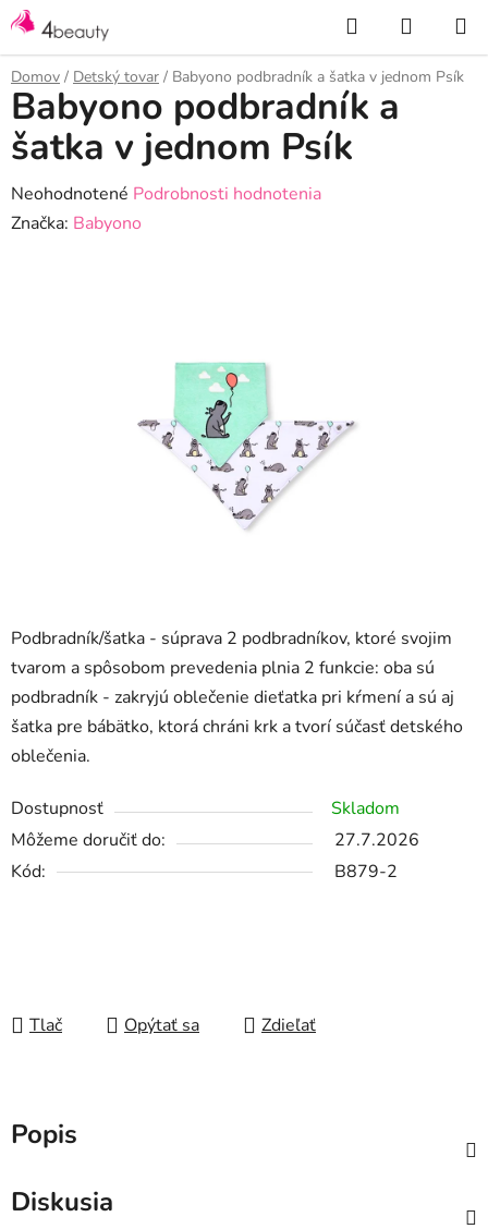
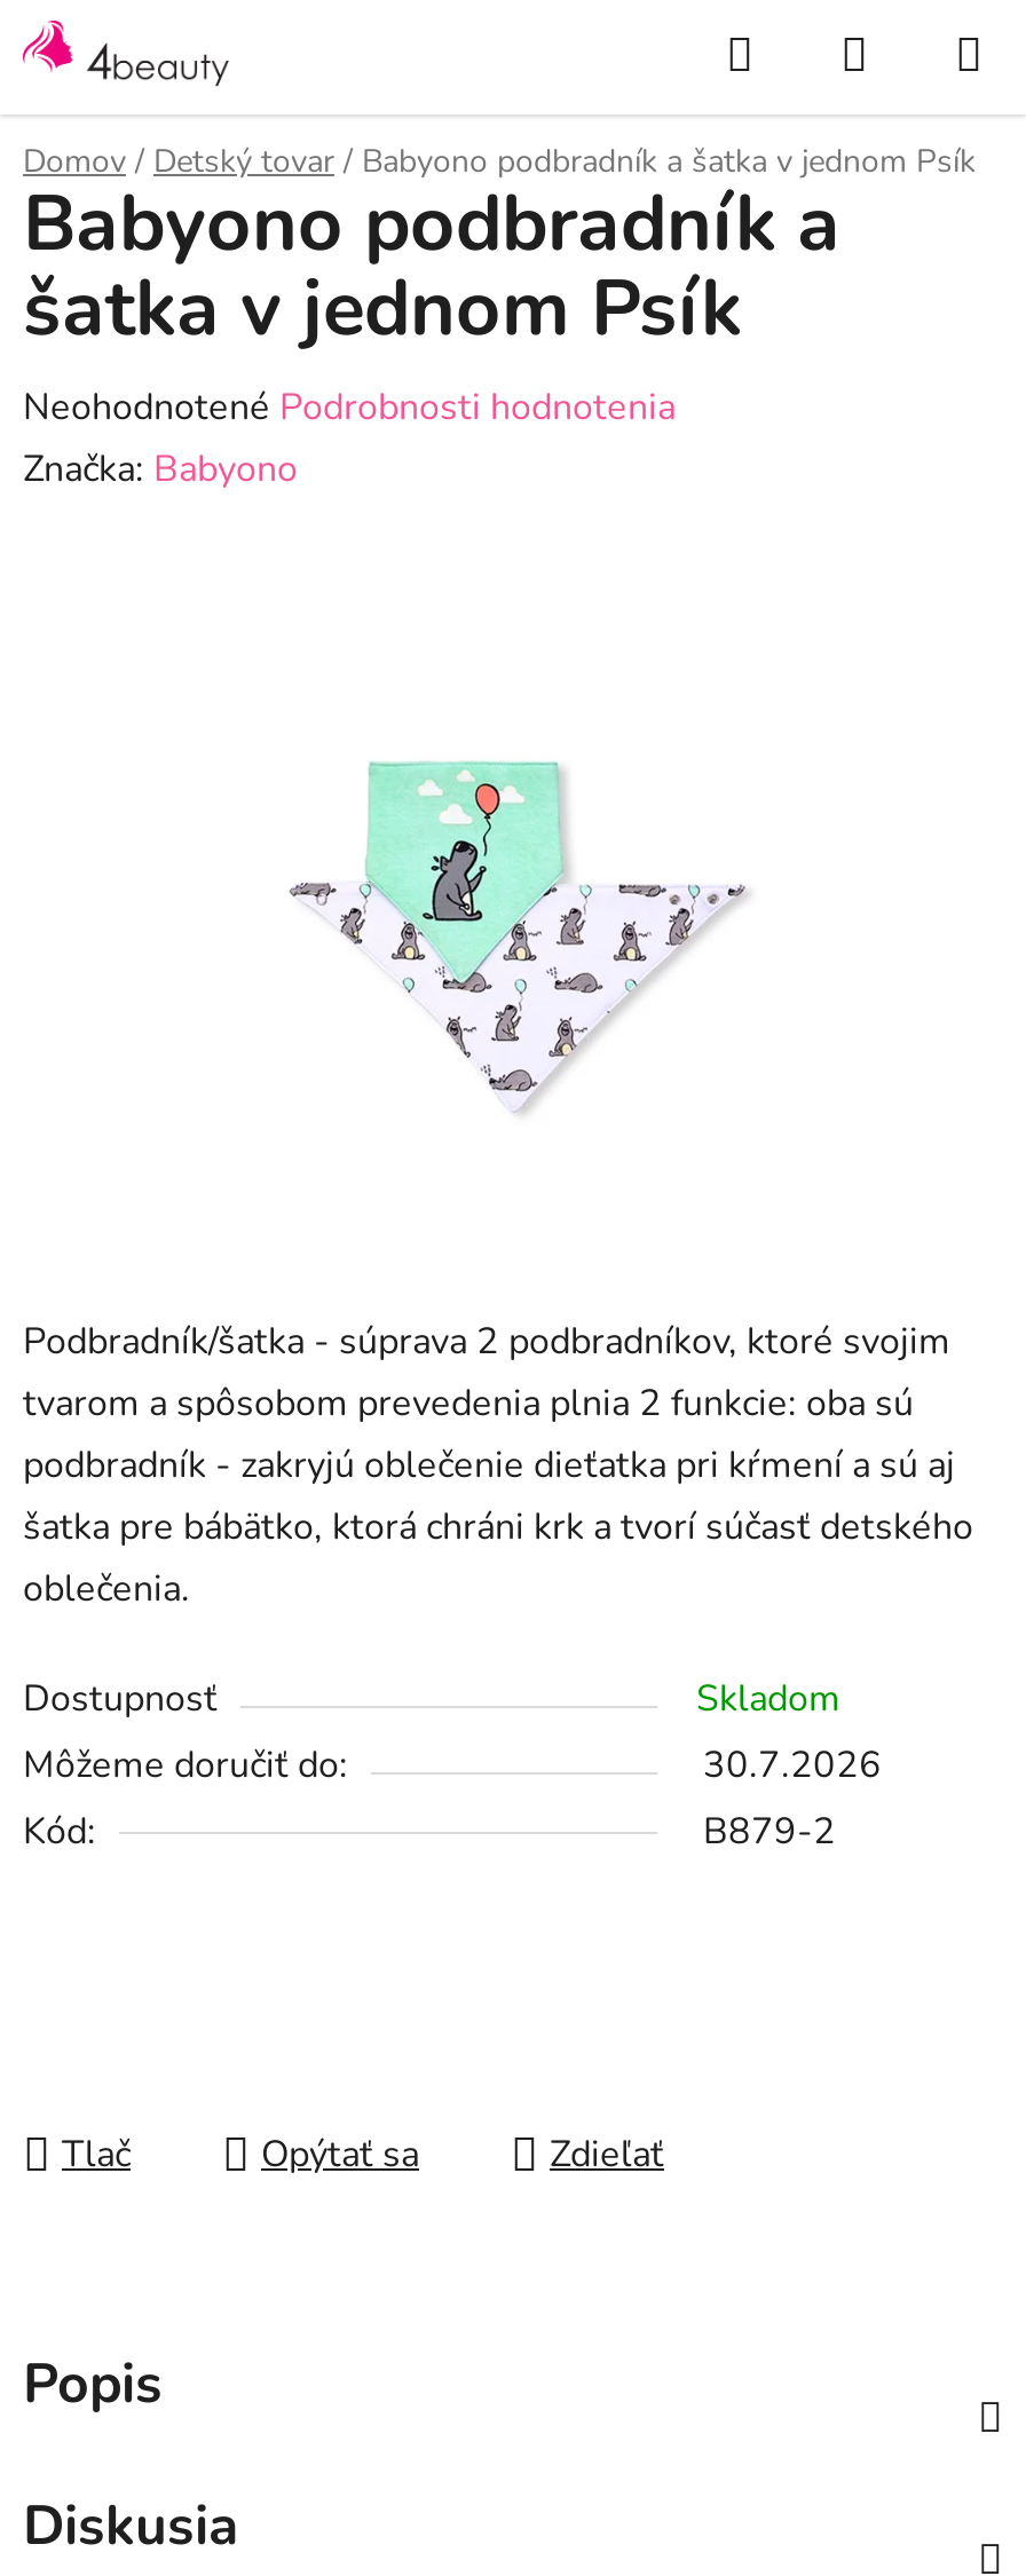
- 27.7.2026
+ 30.7.2026
